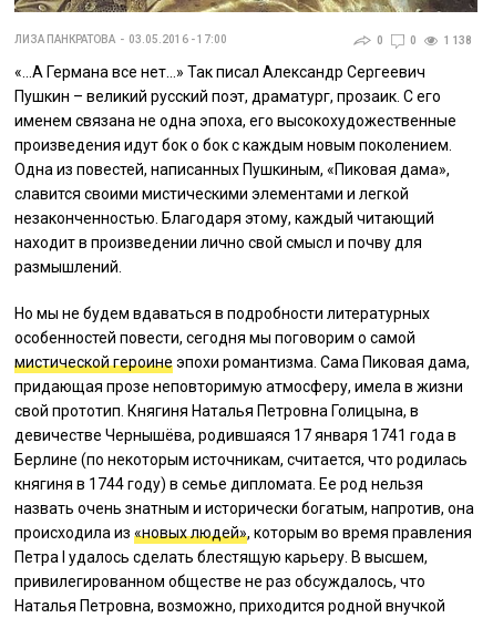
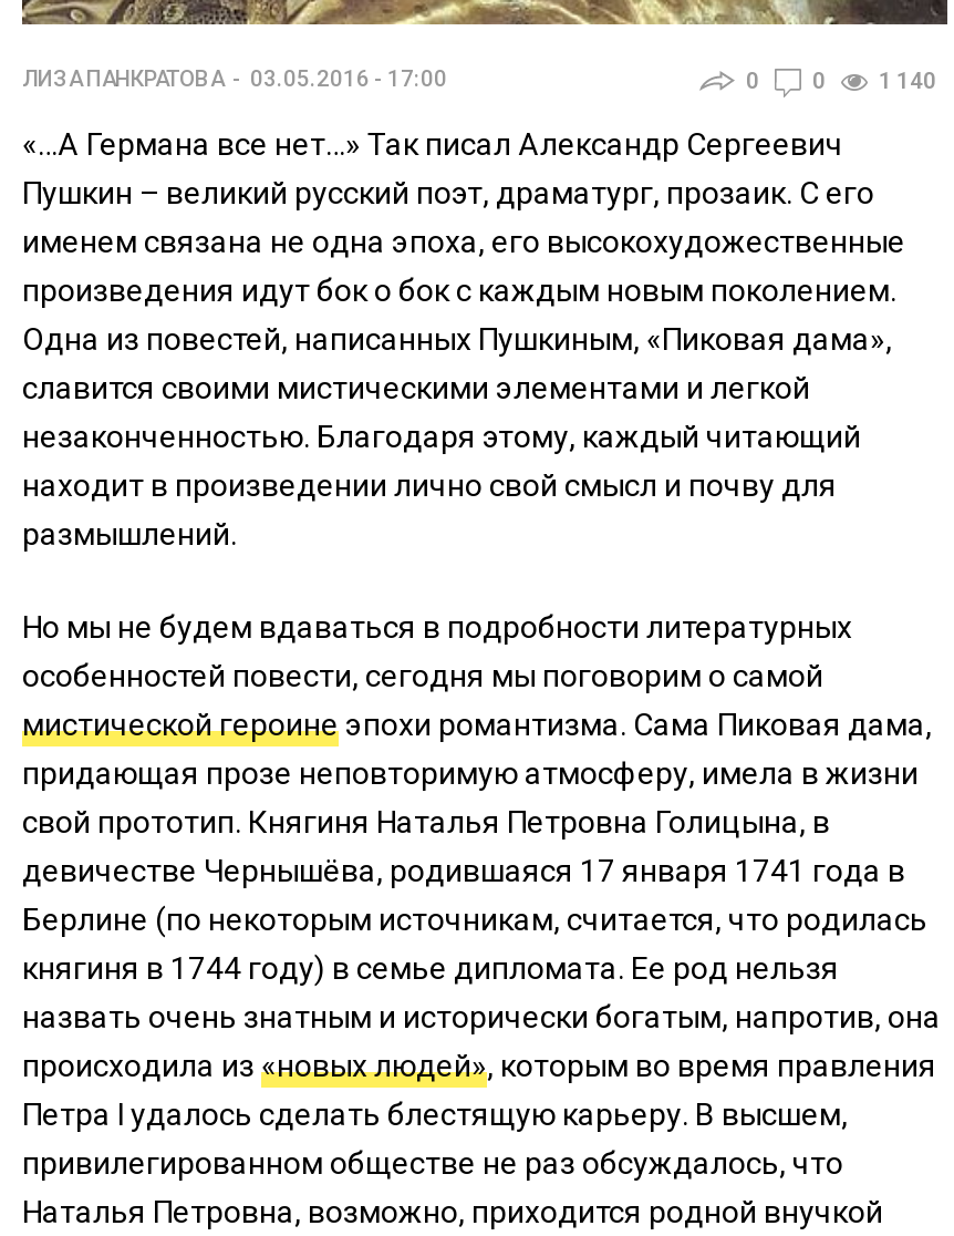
- 0 0 1 138
+ 0 0 1 140
